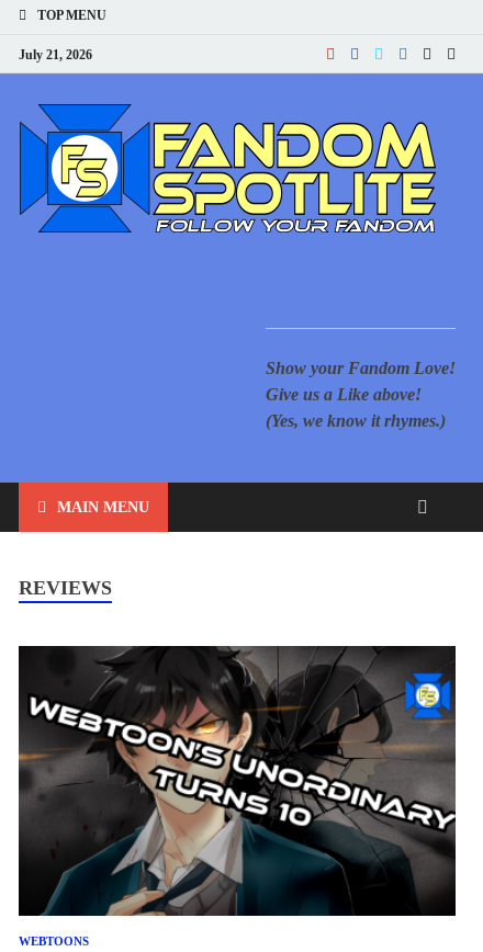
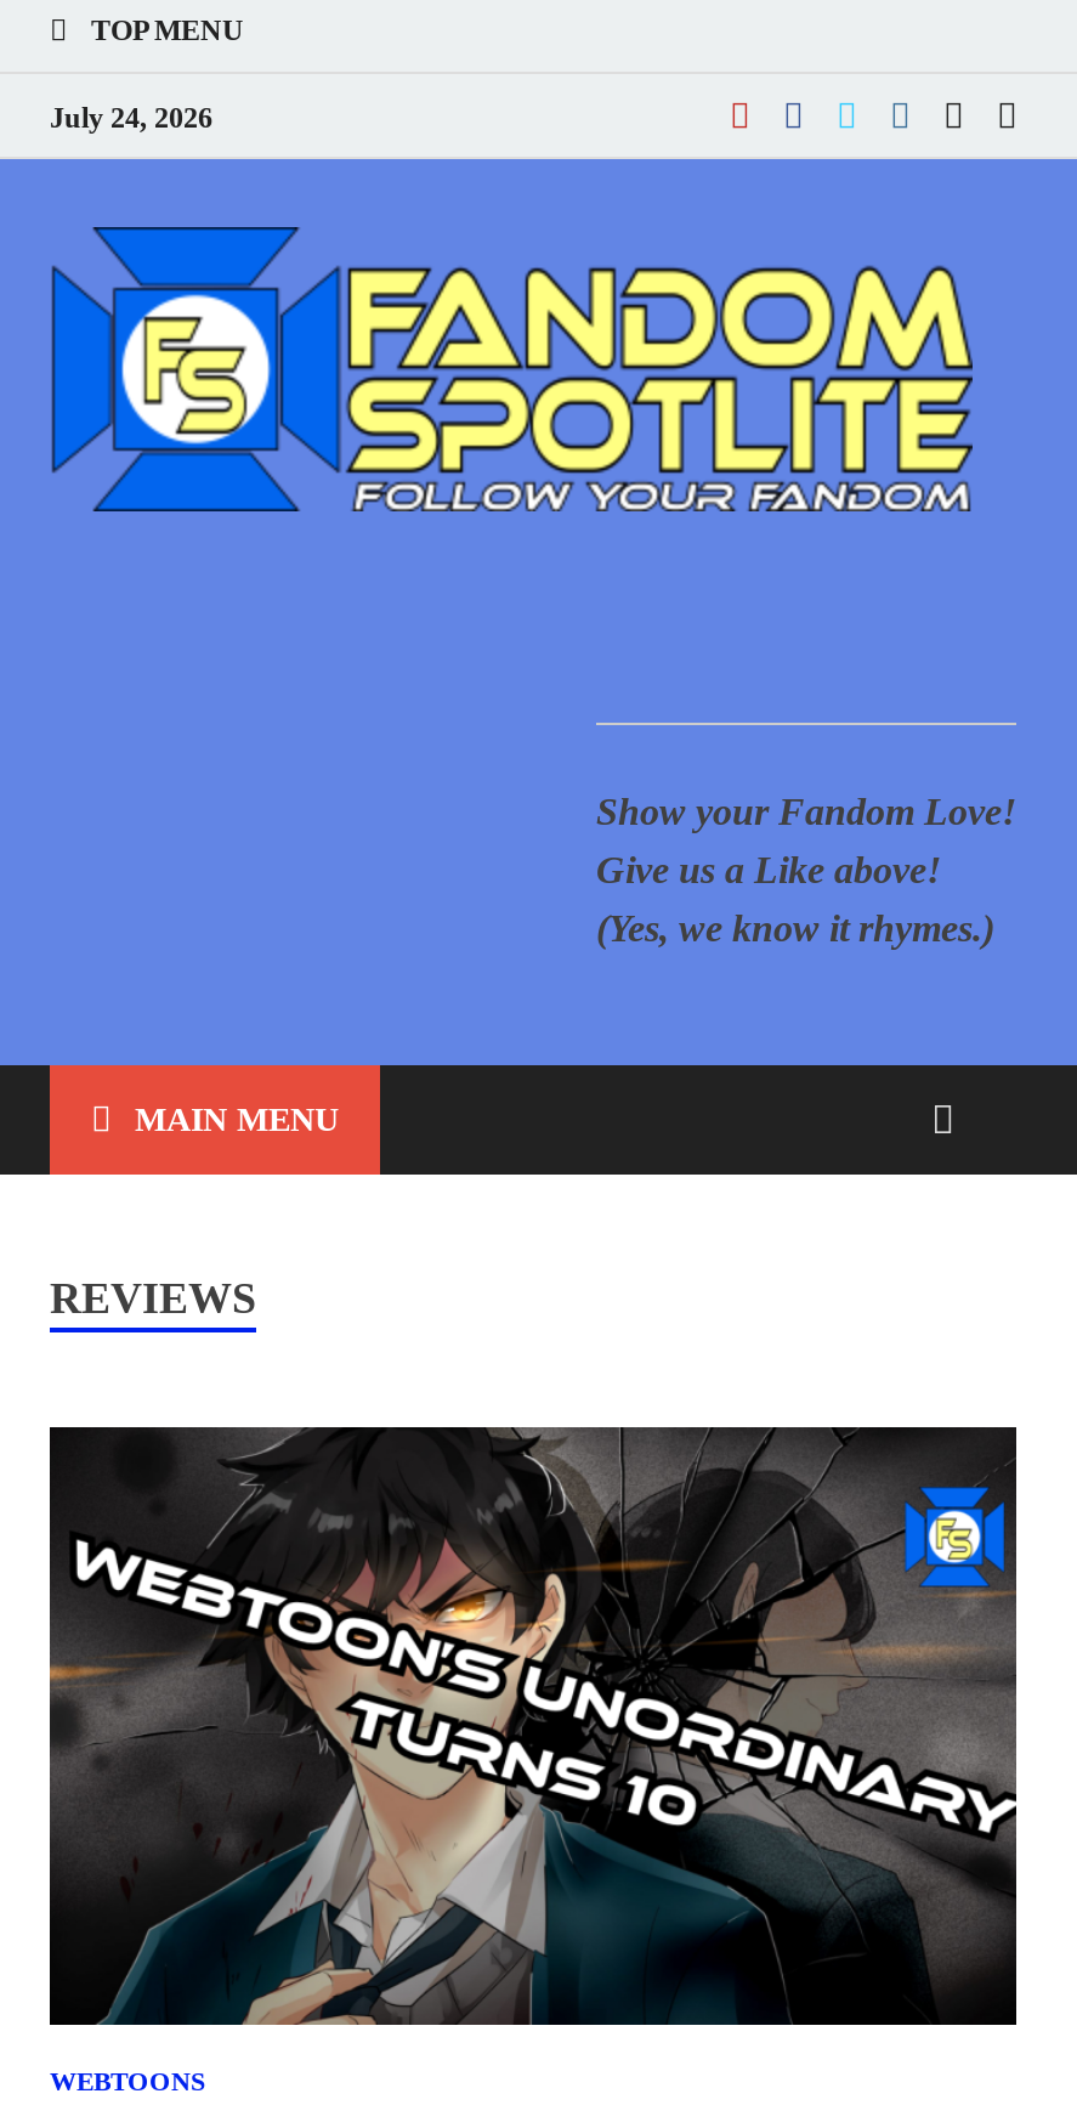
- July 21, 2026
+ July 24, 2026
